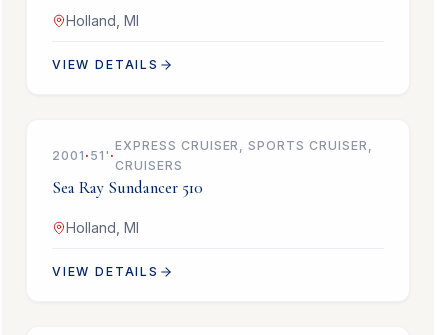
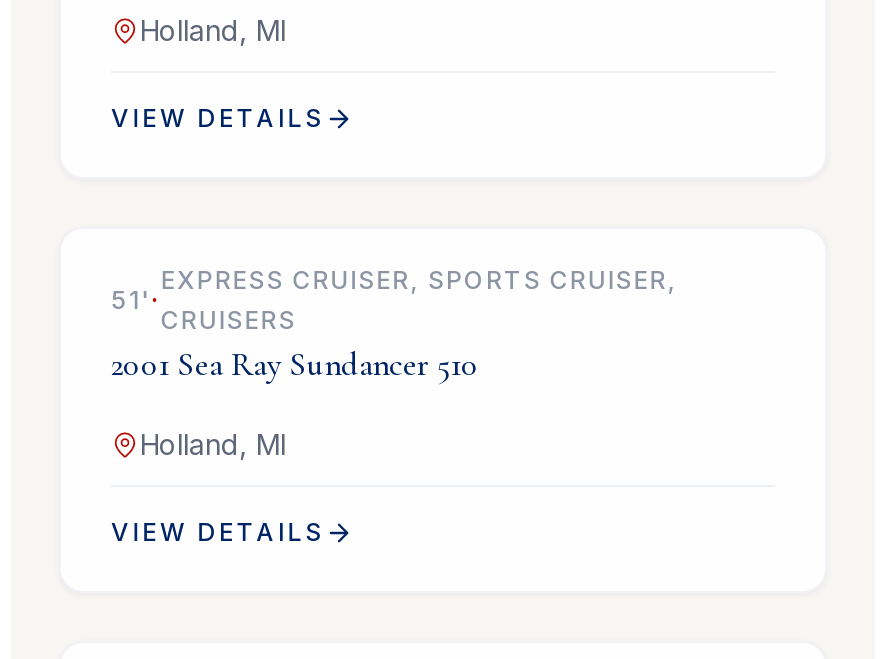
- 2001 · 51 ' ·
+ 51 ' ·

- Sea Ray Sundancer 510
+ 2001 Sea Ray Sundancer 510
